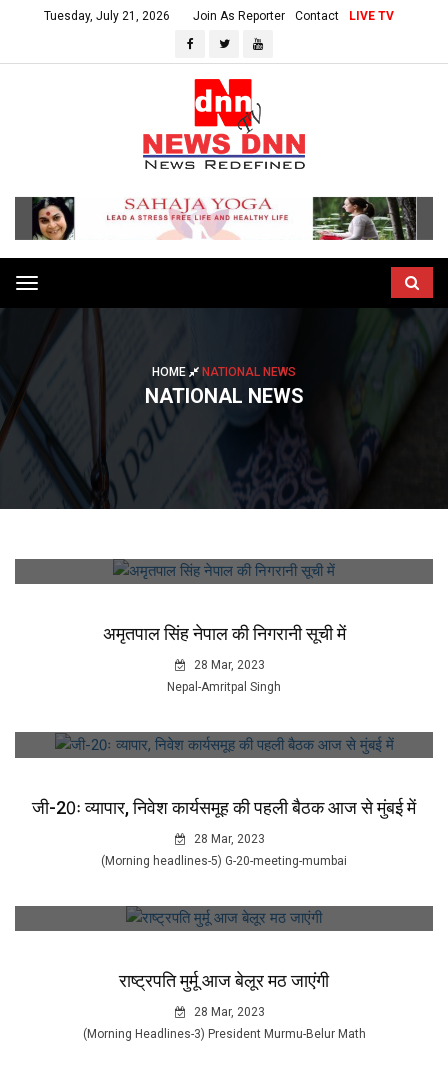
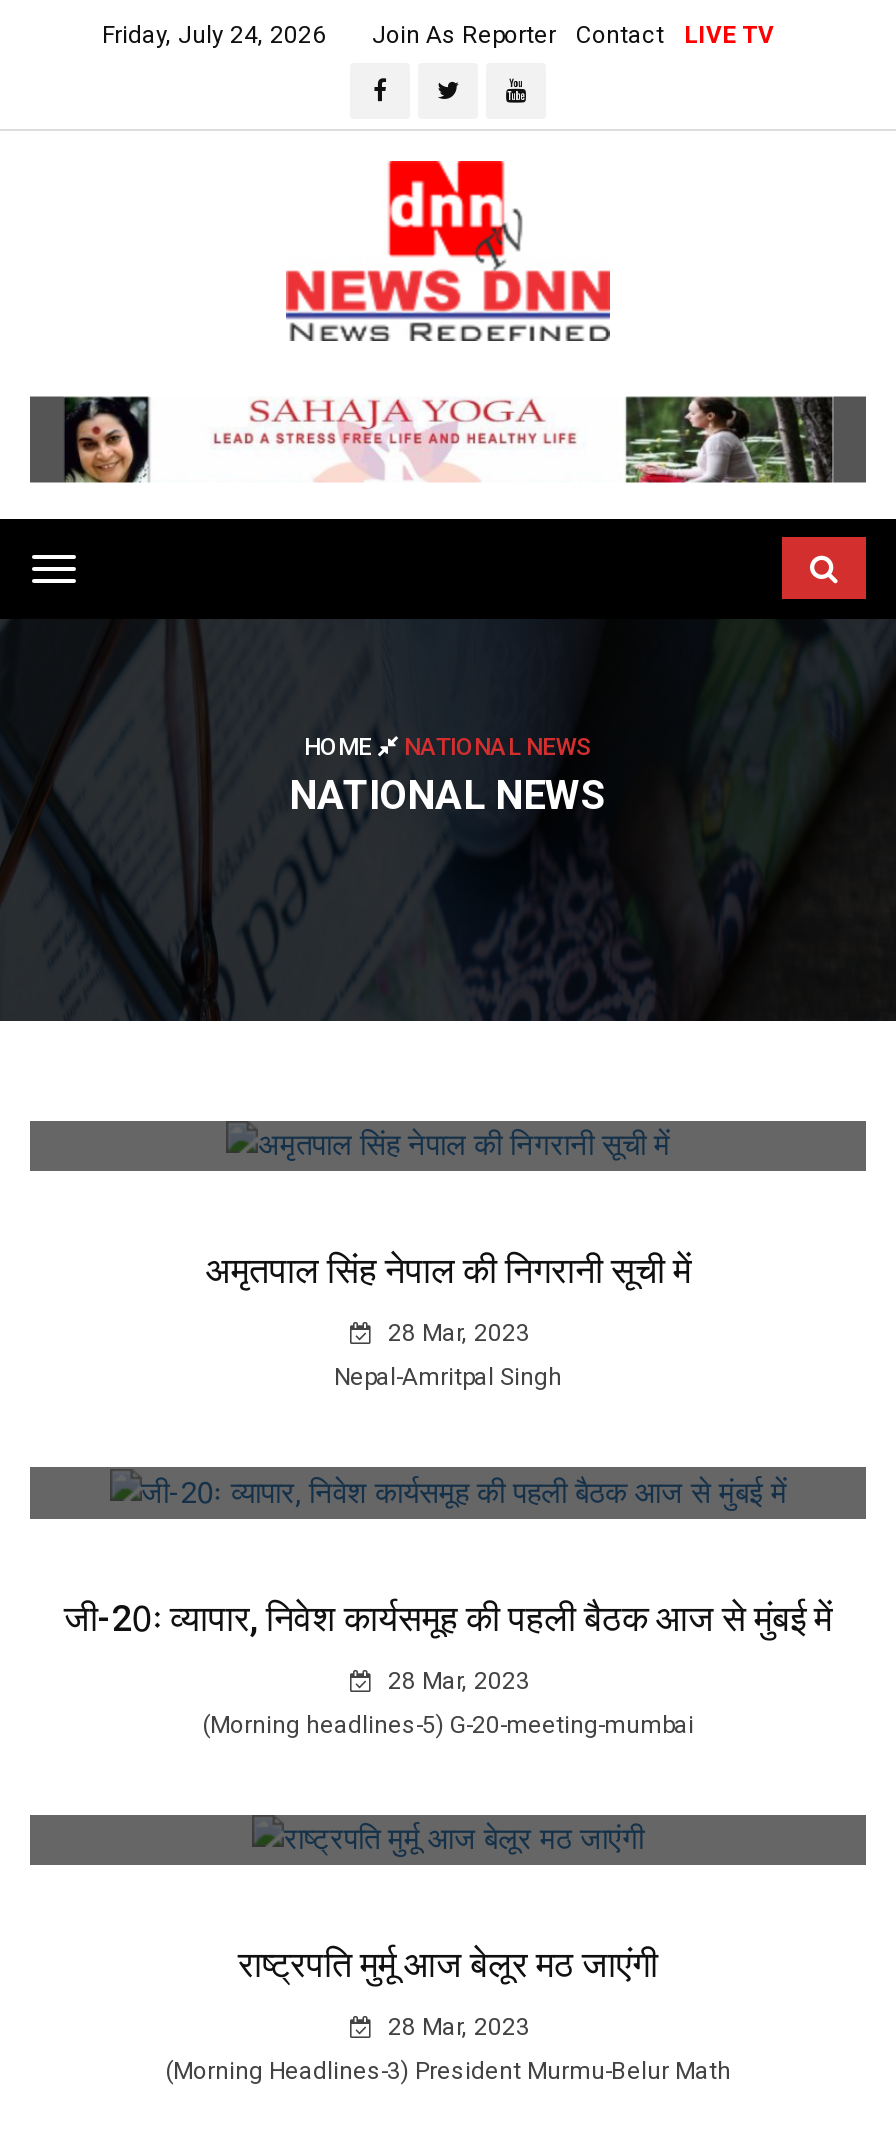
- Tuesday, July 21, 2026 Join As Reporter Contact LIVE TV
+ Friday, July 24, 2026 Join As Reporter Contact LIVE TV
